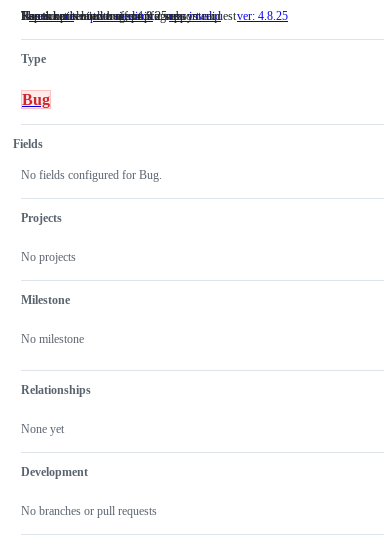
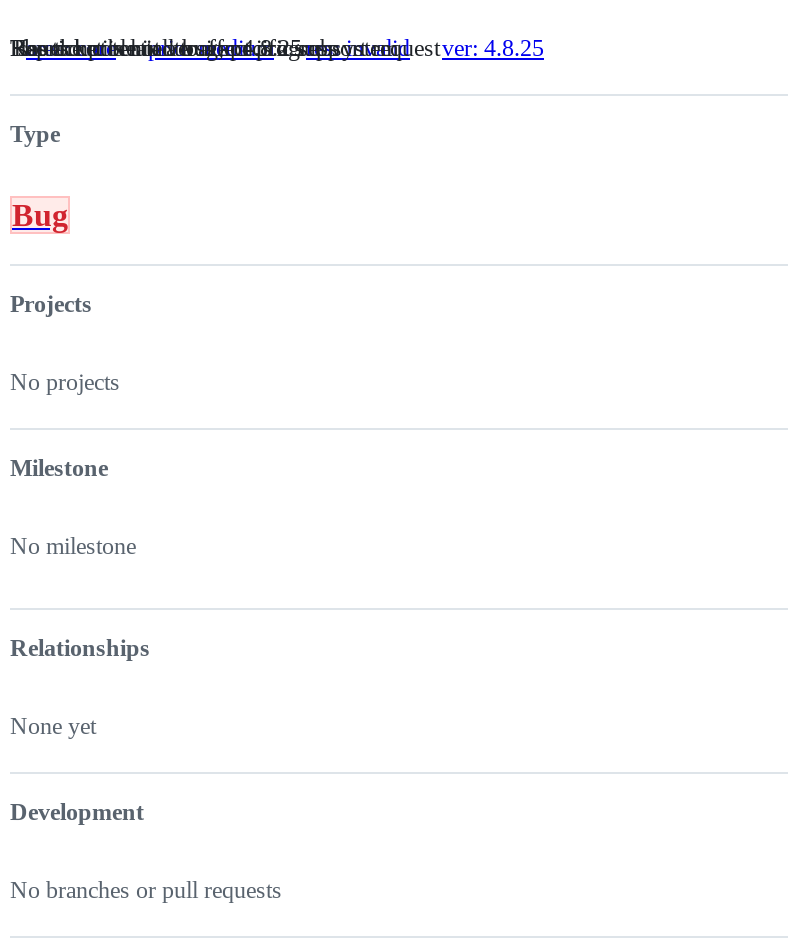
- Fields
- No fields configured for Bug.
